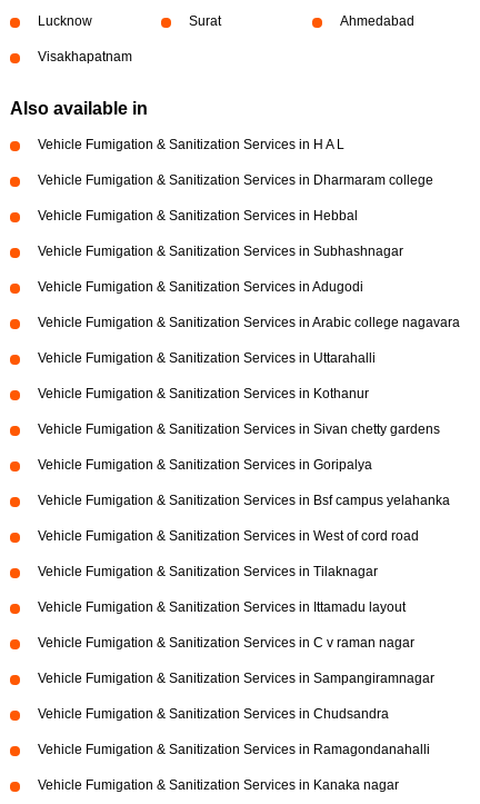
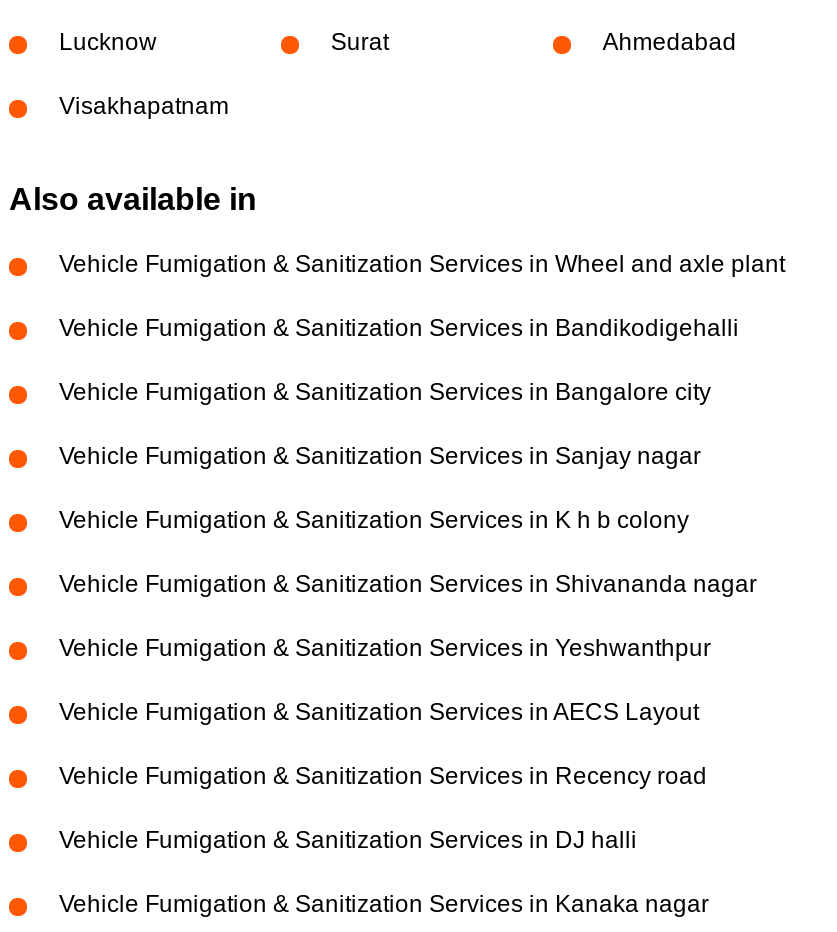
- Vehicle Fumigation & Sanitization Services in H A L
- Vehicle Fumigation & Sanitization Services in Dharmaram college
- Vehicle Fumigation & Sanitization Services in Hebbal
- Vehicle Fumigation & Sanitization Services in Subhashnagar
- Vehicle Fumigation & Sanitization Services in Adugodi
- Vehicle Fumigation & Sanitization Services in Arabic college nagavara
- Vehicle Fumigation & Sanitization Services in Uttarahalli
- Vehicle Fumigation & Sanitization Services in Kothanur
- Vehicle Fumigation & Sanitization Services in Sivan chetty gardens
- Vehicle Fumigation & Sanitization Services in Goripalya
- Vehicle Fumigation & Sanitization Services in Bsf campus yelahanka
- Vehicle Fumigation & Sanitization Services in West of cord road
- Vehicle Fumigation & Sanitization Services in Tilaknagar
- Vehicle Fumigation & Sanitization Services in Ittamadu layout
- Vehicle Fumigation & Sanitization Services in C v raman nagar
- Vehicle Fumigation & Sanitization Services in Sampangiramnagar
- Vehicle Fumigation & Sanitization Services in Chudsandra
- Vehicle Fumigation & Sanitization Services in Ramagondanahalli
+ Vehicle Fumigation & Sanitization Services in Wheel and axle plant
+ Vehicle Fumigation & Sanitization Services in Bandikodigehalli
+ Vehicle Fumigation & Sanitization Services in Bangalore city
+ Vehicle Fumigation & Sanitization Services in Sanjay nagar
+ Vehicle Fumigation & Sanitization Services in K h b colony
+ Vehicle Fumigation & Sanitization Services in Shivananda nagar
+ Vehicle Fumigation & Sanitization Services in Yeshwanthpur
+ Vehicle Fumigation & Sanitization Services in AECS Layout
+ Vehicle Fumigation & Sanitization Services in Recency road
+ Vehicle Fumigation & Sanitization Services in DJ halli
